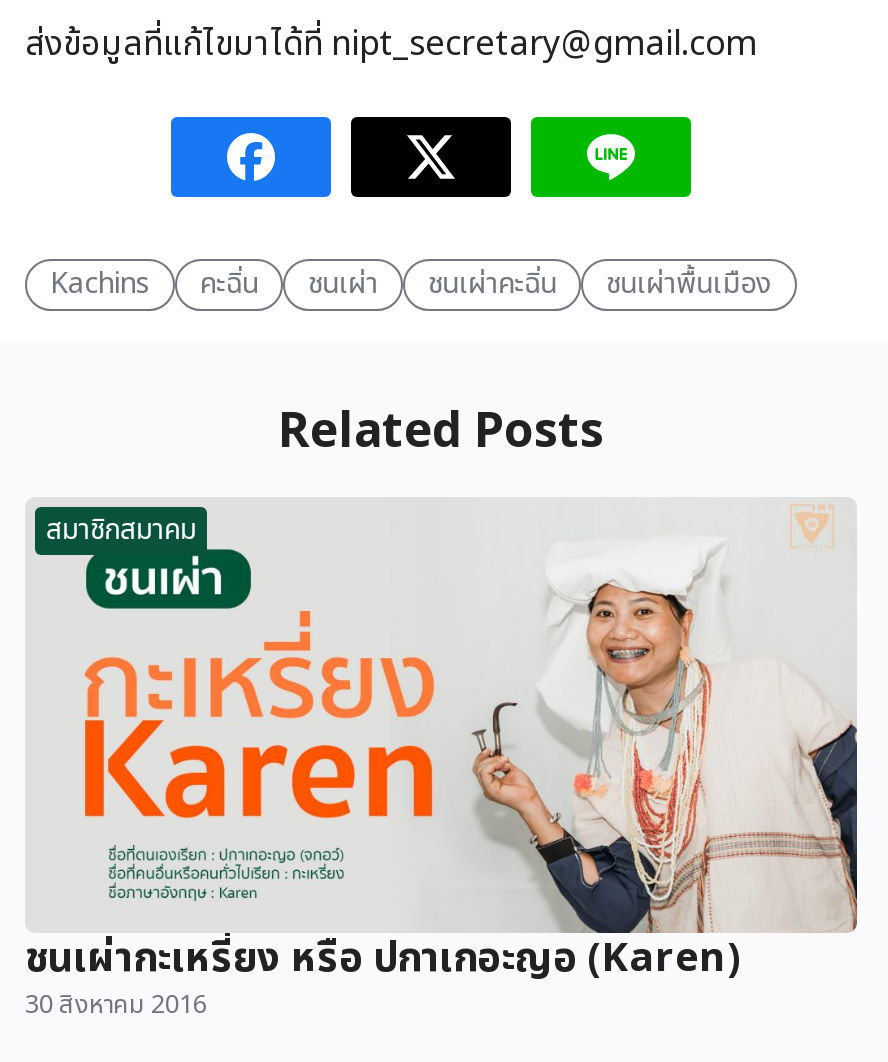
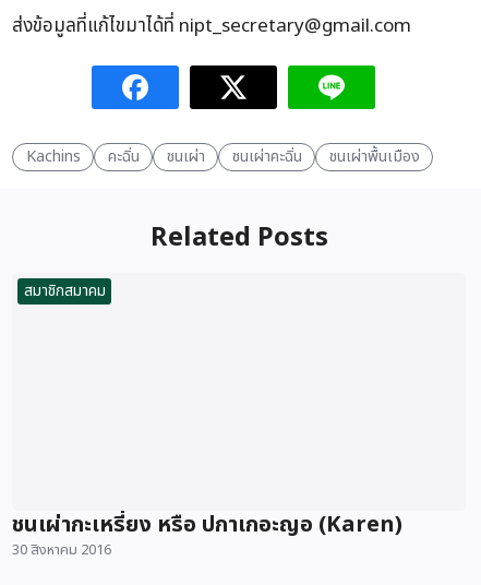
- [image]
